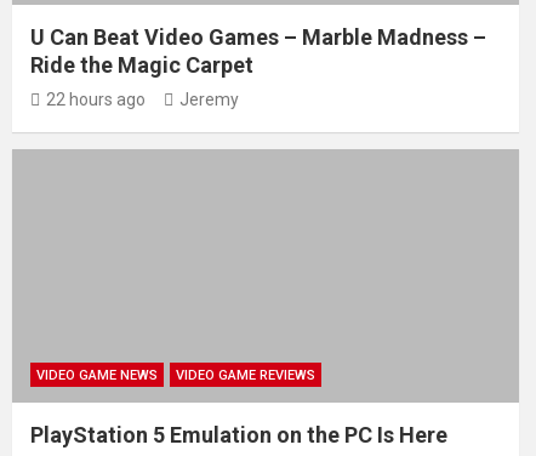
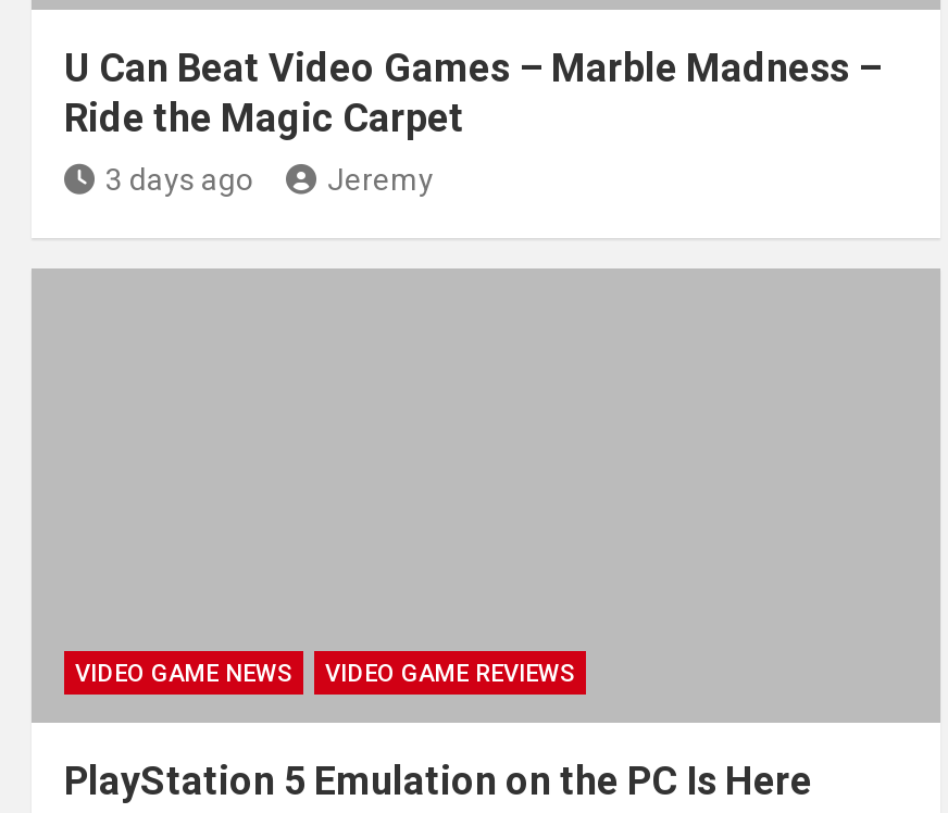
- 22 hours ago
+ 3 days ago
